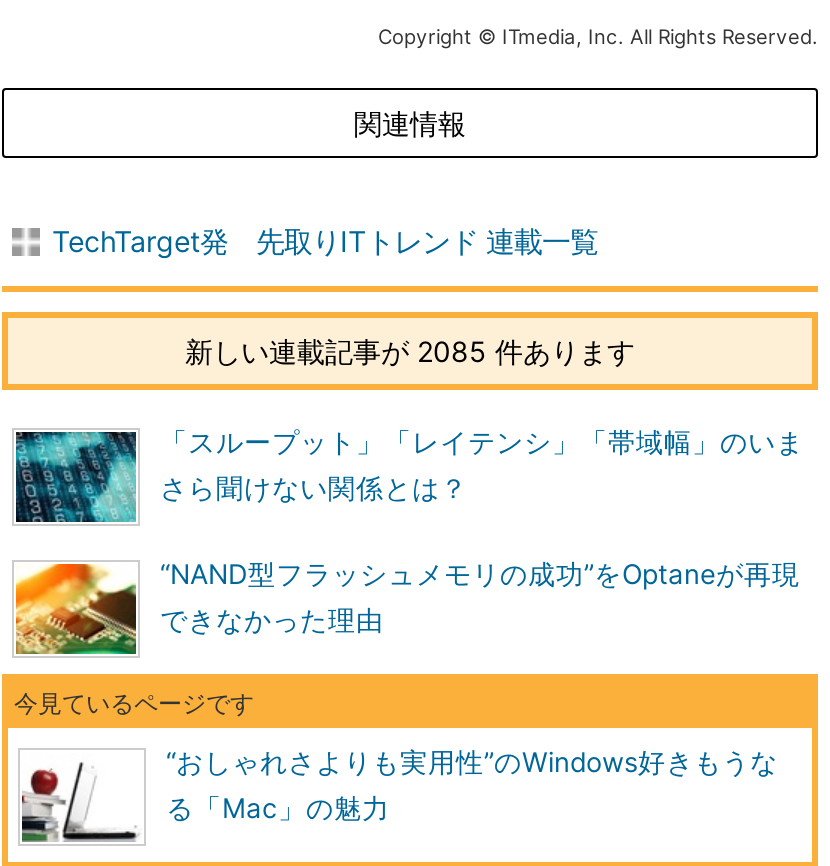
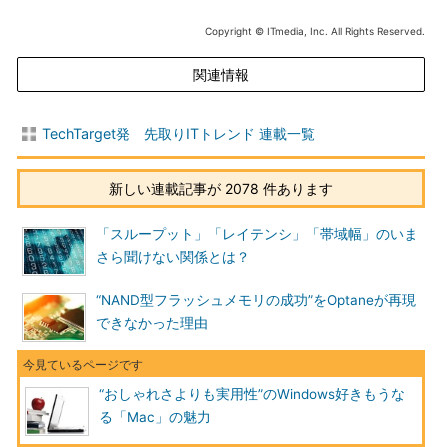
- 新しい連載記事が 2085 件あります
+ 新しい連載記事が 2078 件あります
